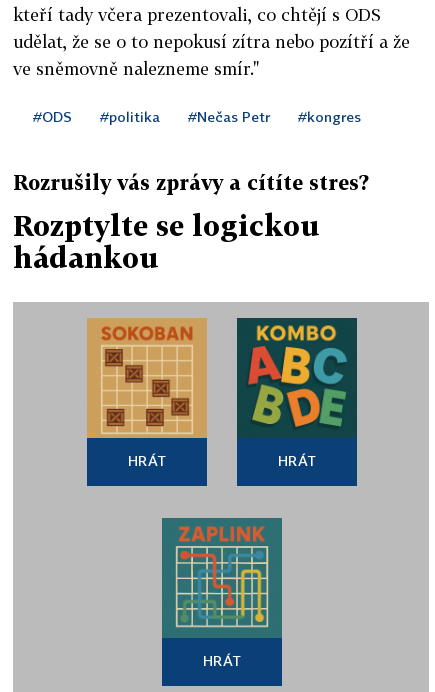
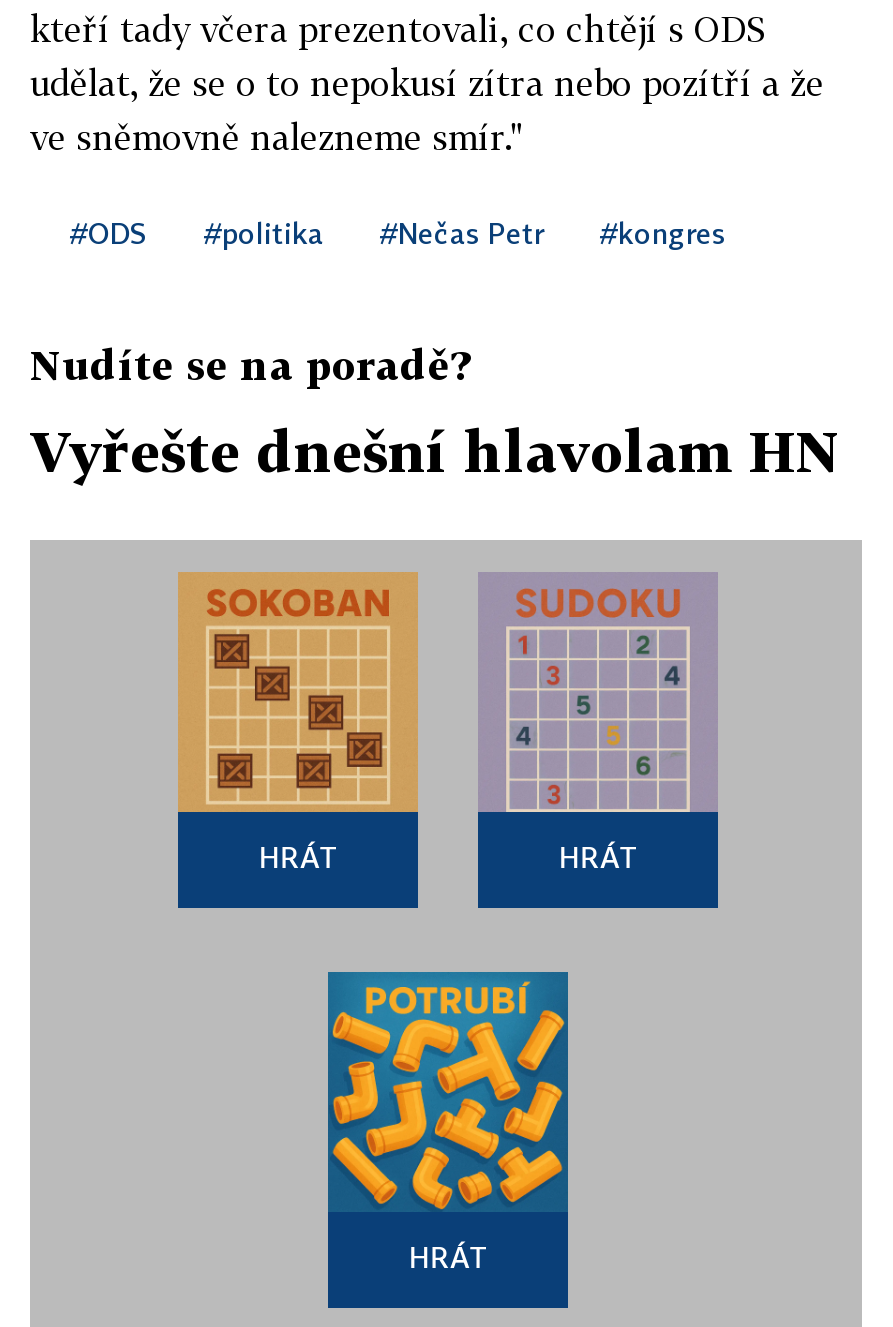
- Rozrušily vás zprávy a cítíte stres?
+ Nudíte se na poradě?

- Rozptylte se logickou
- hádankou
+ Vyřešte dnešní hlavolam HN

- [image]
+ [image]

- [image]
+ [image]
